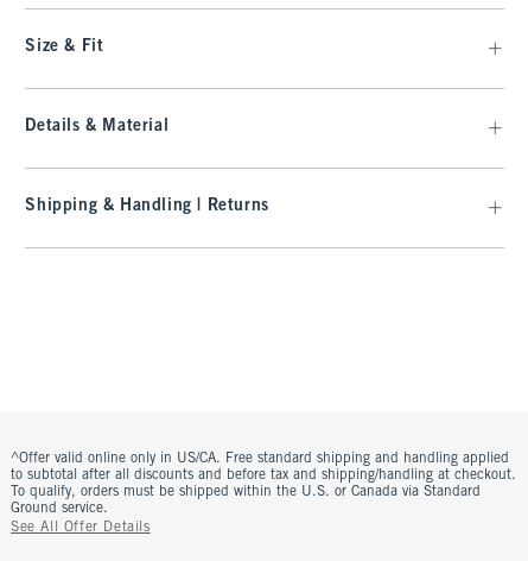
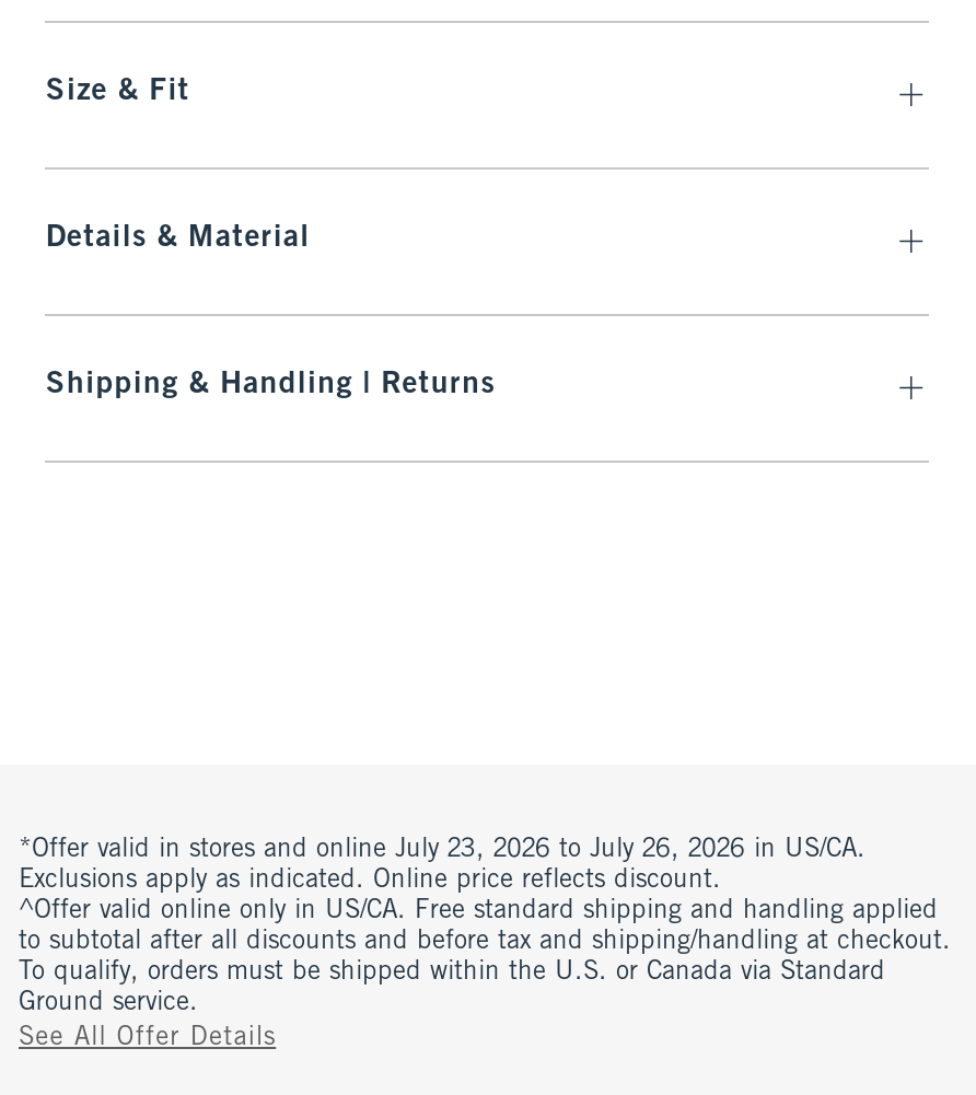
+ *Offer valid in stores and online July 23, 2026 to July 26, 2026 in US/CA.
+ Exclusions apply as indicated. Online price reflects discount.
